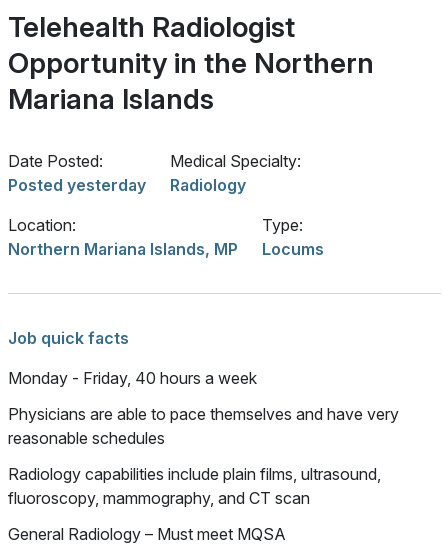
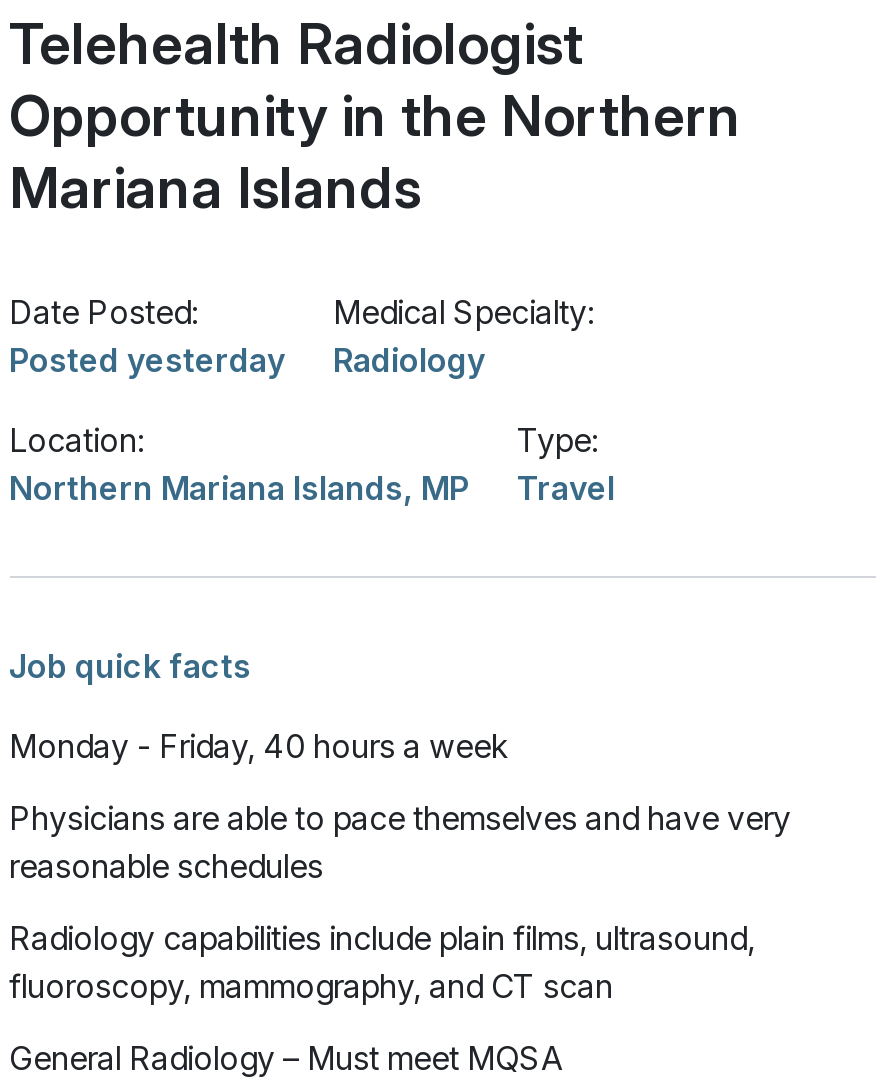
- Locums
+ Travel
